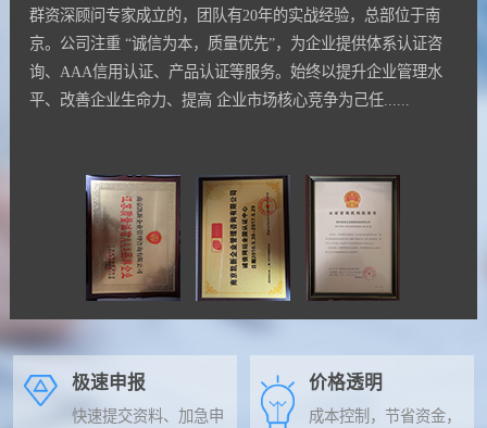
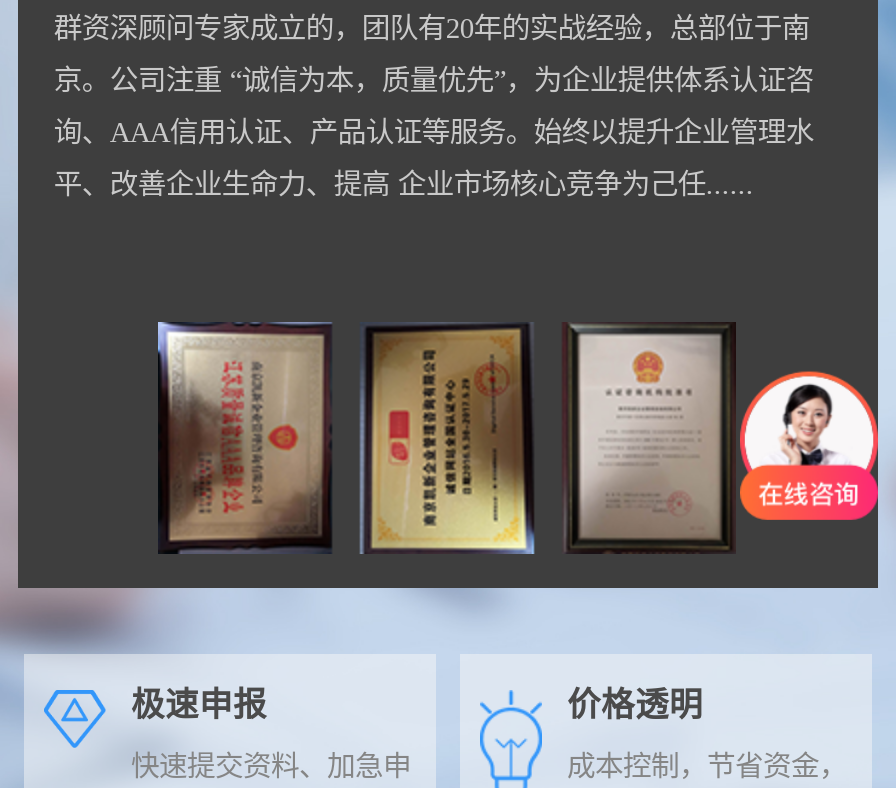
+ [image]
